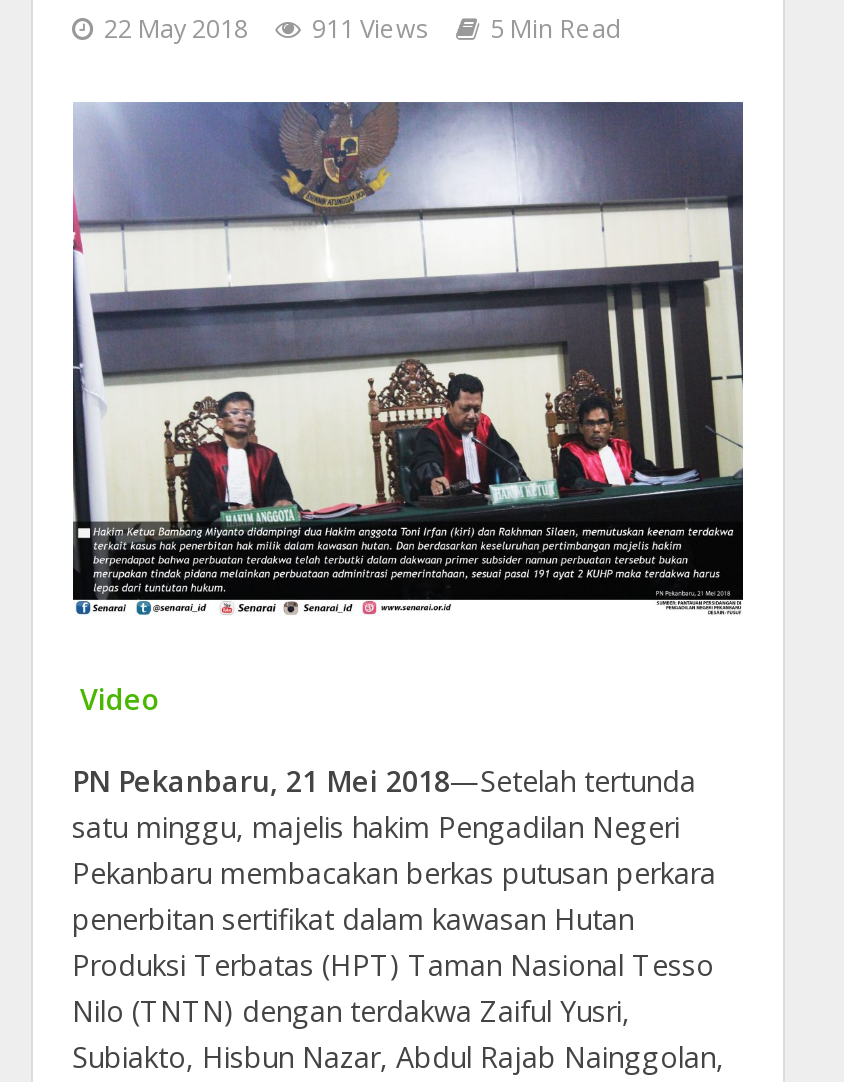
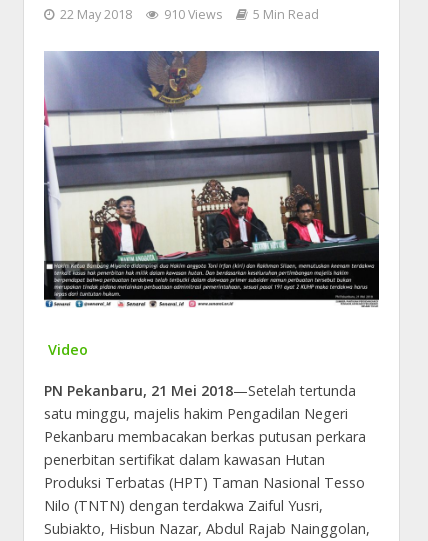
- 22 May 2018 911 Views 5 Min Read
+ 22 May 2018 910 Views 5 Min Read
